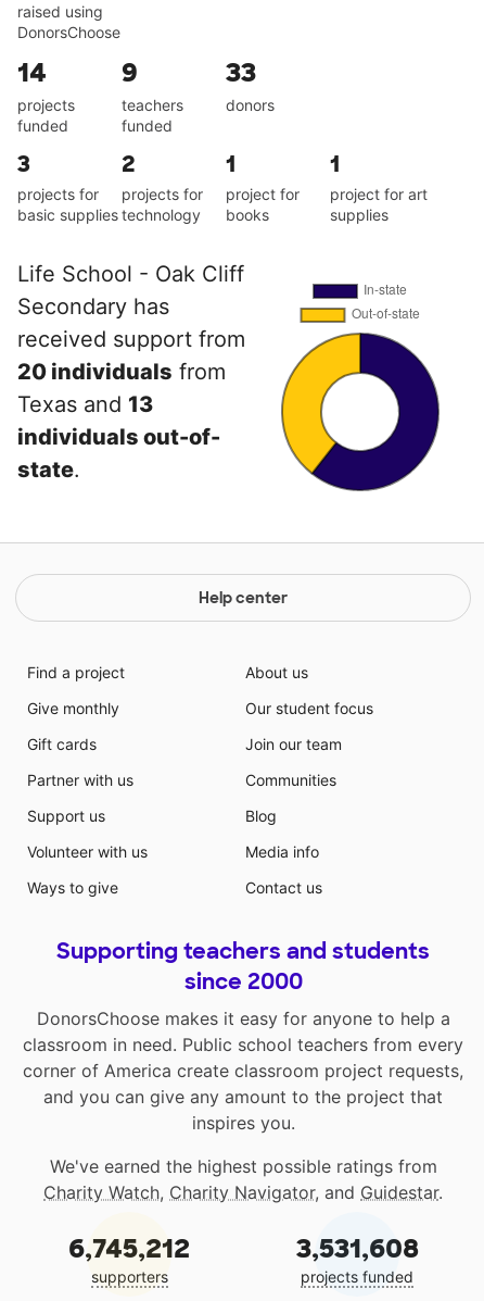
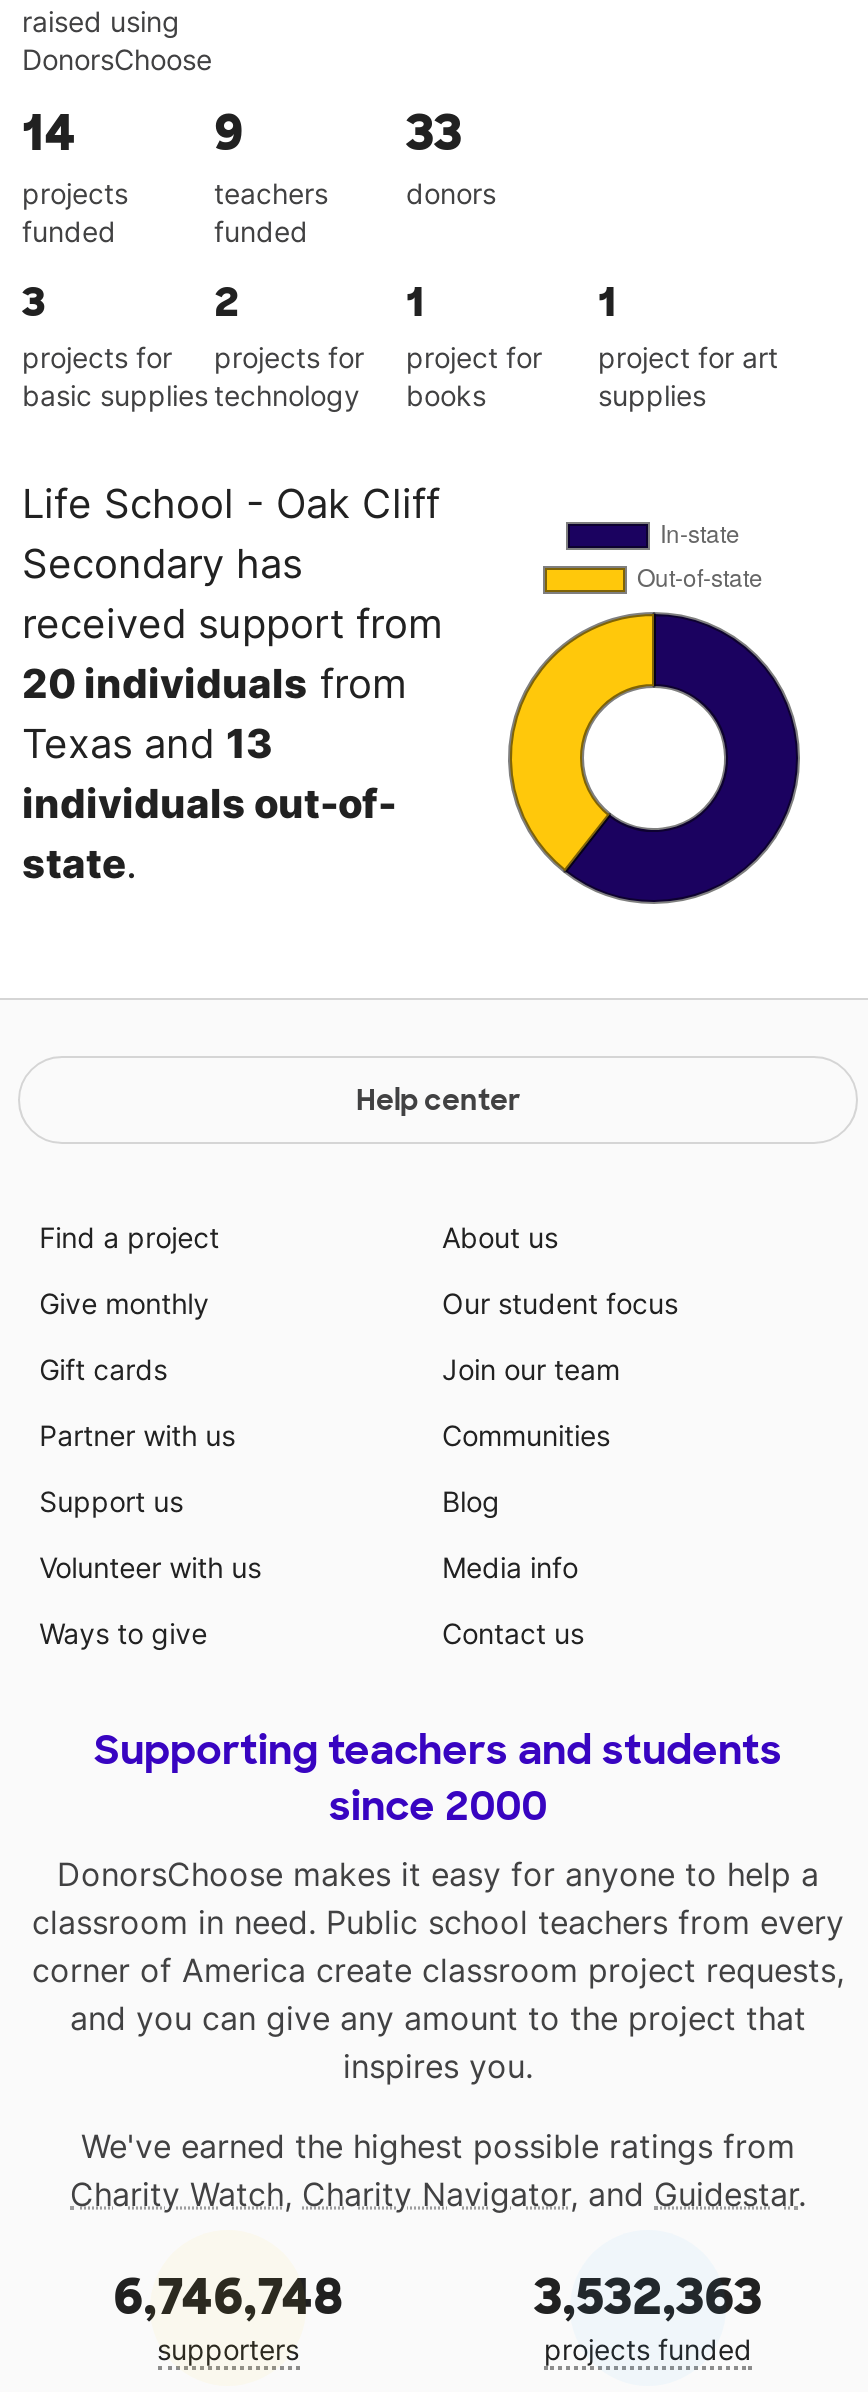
- 6,745,212
+ 6,746,748

- 3,531,608
+ 3,532,363
